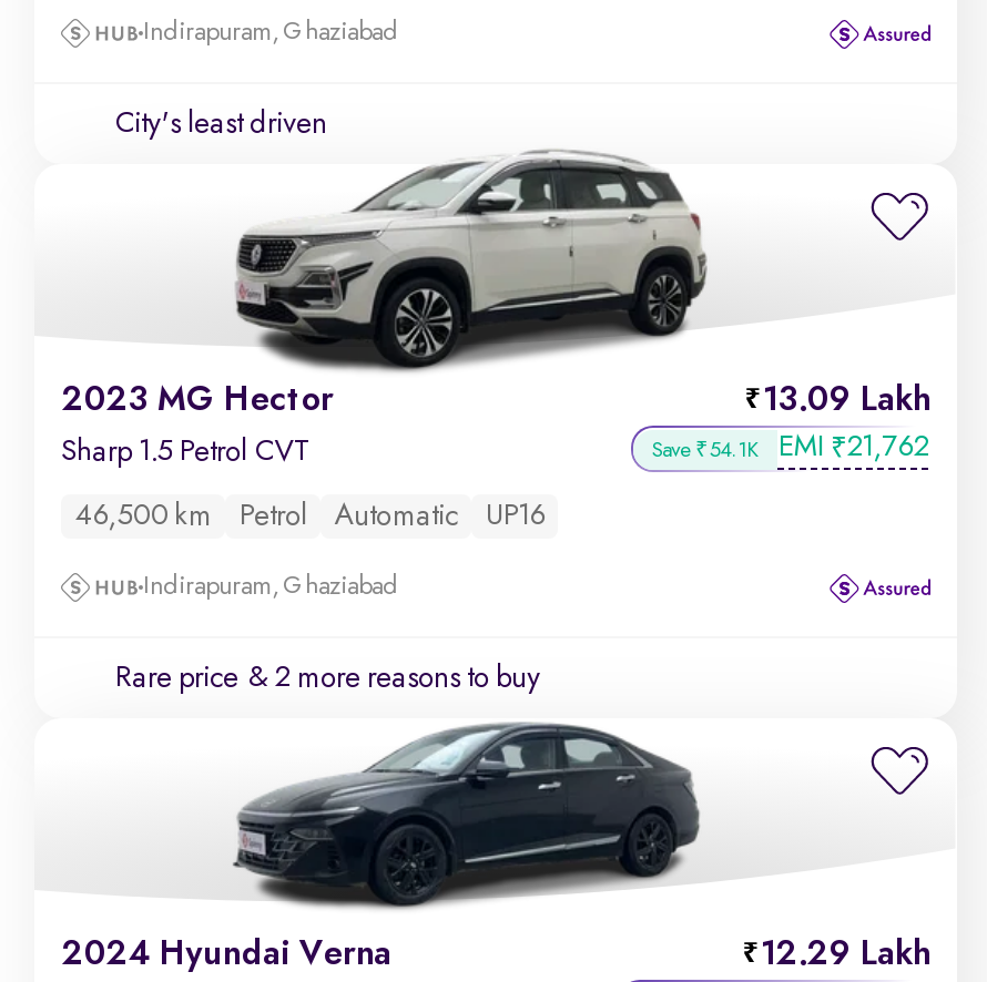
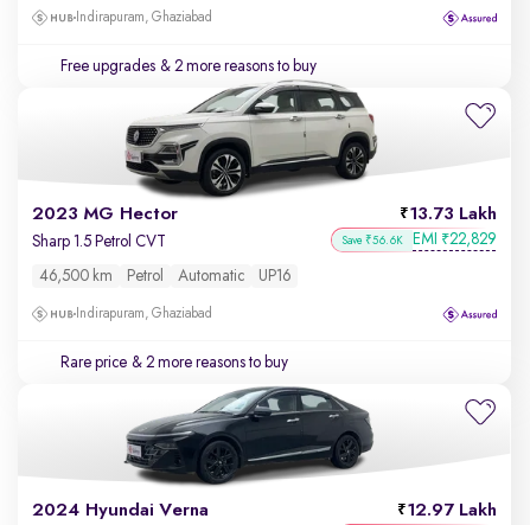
- City's least driven
+ Free upgrades & 2 more reasons to buy

- 13.09 Lakh
+ 13.73 Lakh

- Save ₹54.1K
+ Save ₹56.6K

- EMI ₹21,762
+ EMI ₹22,829

- 12.29 Lakh
+ 12.97 Lakh
